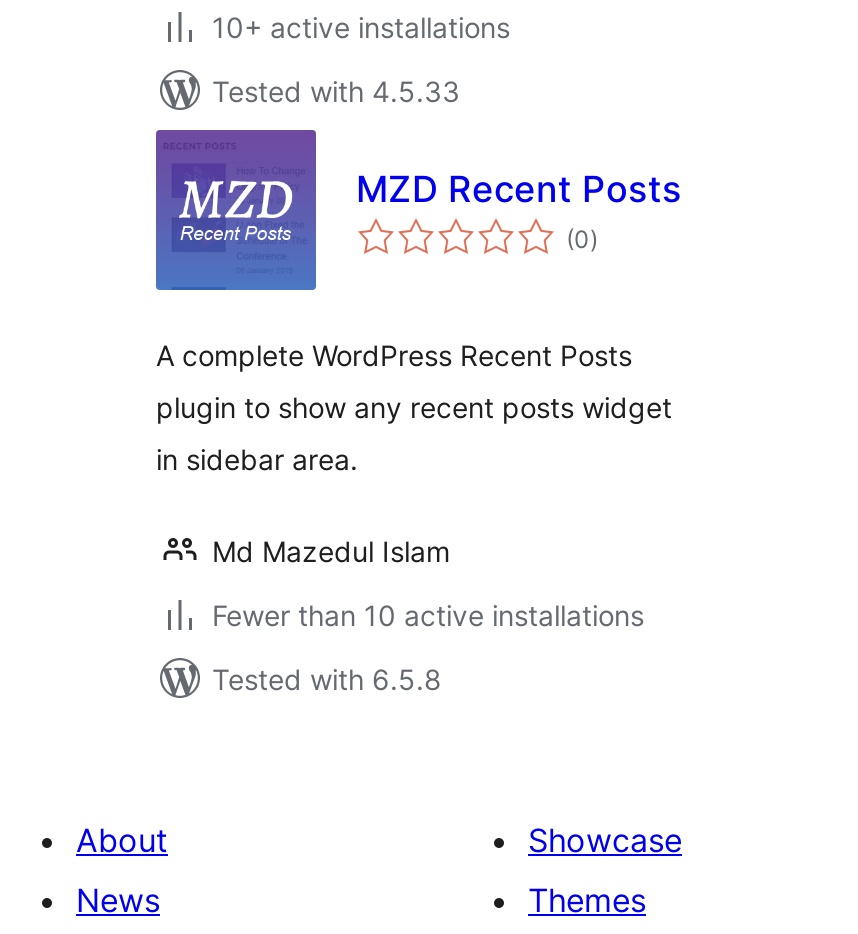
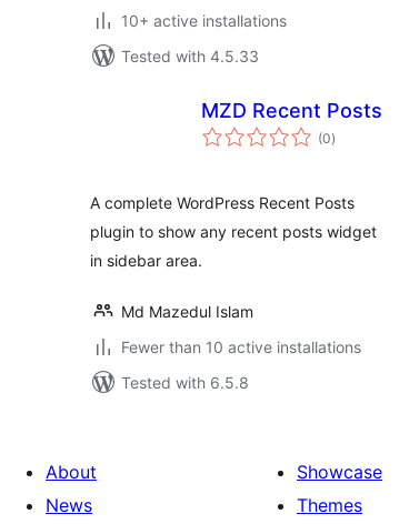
- [image]
